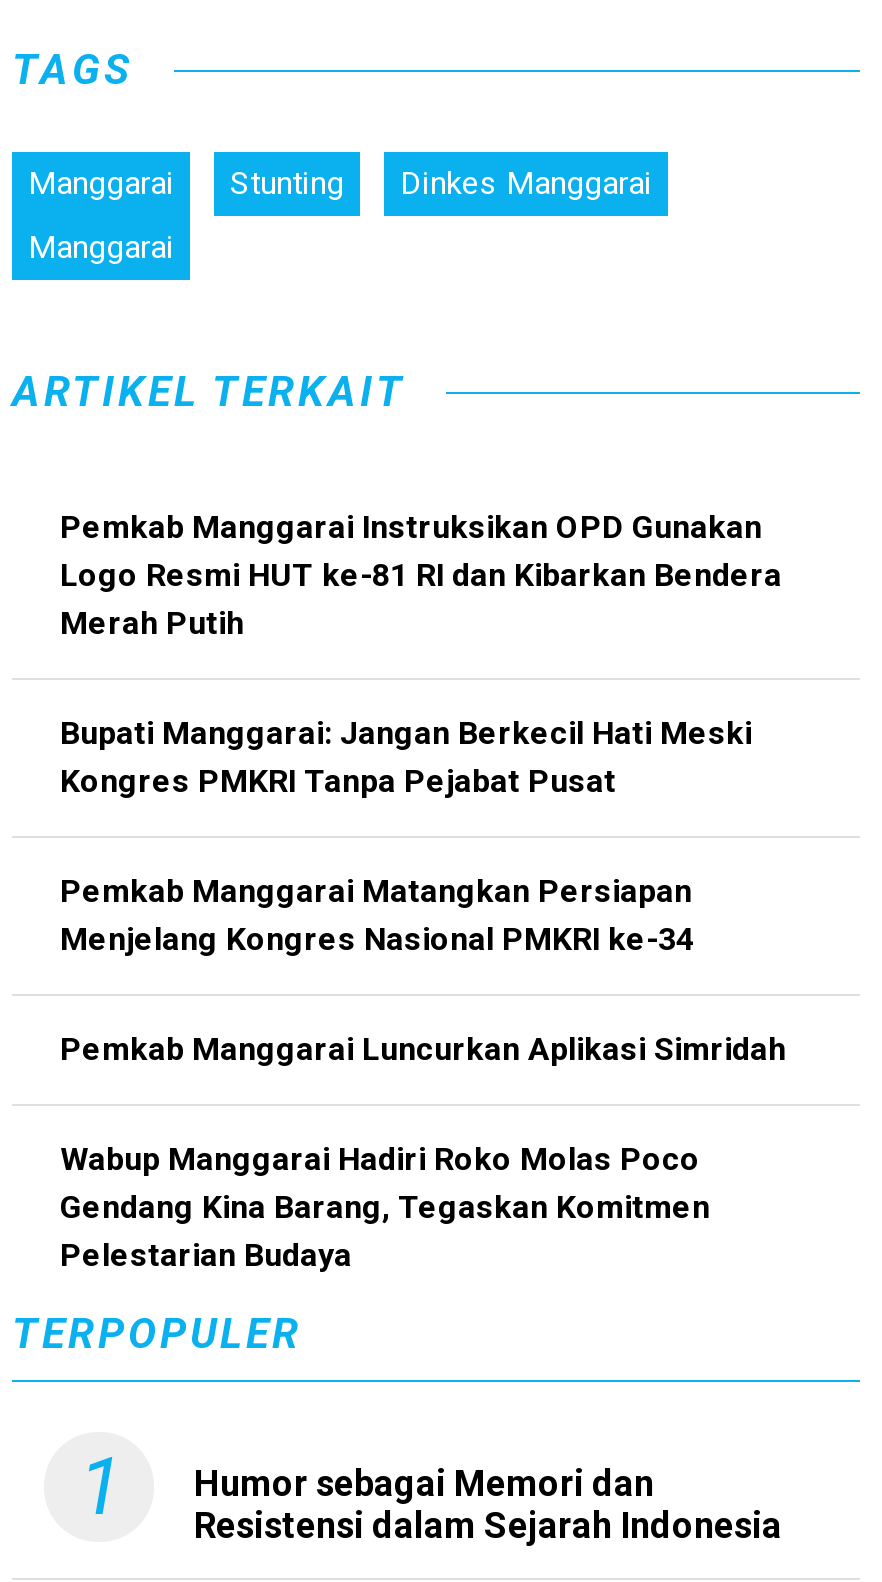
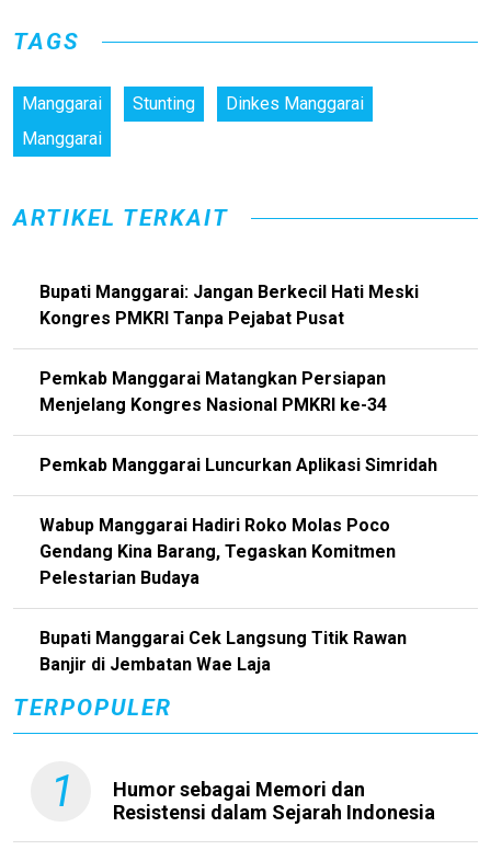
- Pemkab Manggarai Instruksikan OPD Gunakan
- Logo Resmi HUT ke-81 RI dan Kibarkan Bendera
- Merah Putih

moved up: Bupati Manggarai: Jangan Berkecil Hati Meski | Kongres PMKRI Tanpa Pejabat Pusat | Pemkab Manggarai Matangkan Persiapan | Menjelang Kongres Nasional PMKRI ke-34 | Pemkab Manggarai Luncurkan Aplikasi Simridah | Wabup Manggarai Hadiri Roko Molas Poco | Gendang Kina Barang, Tegaskan Komitmen | Pelestarian Budaya

+ Bupati Manggarai Cek Langsung Titik Rawan
+ Banjir di Jembatan Wae Laja
